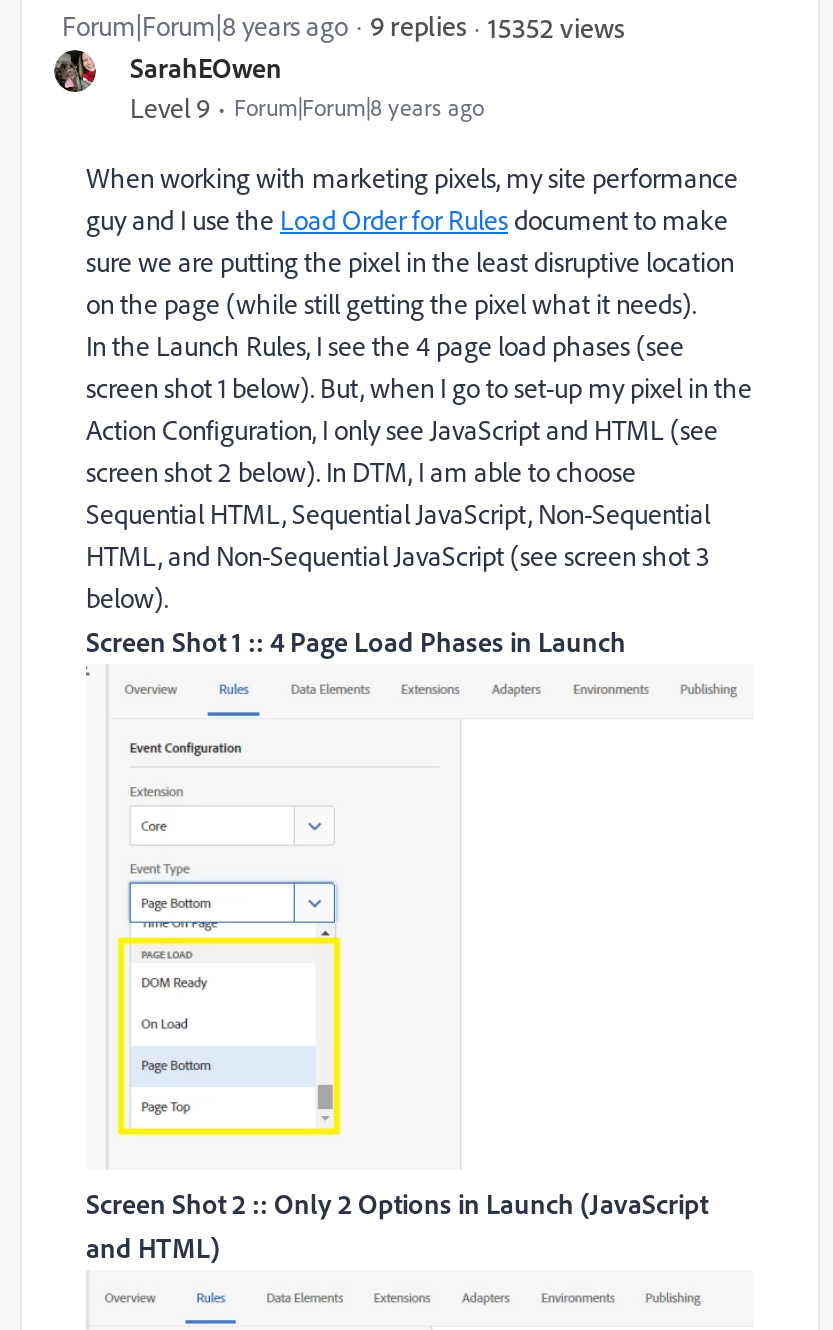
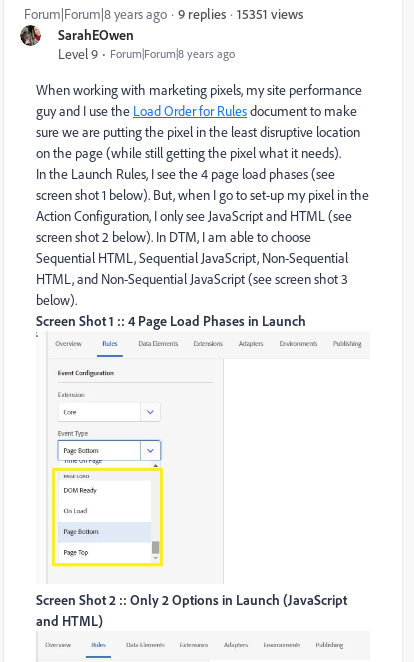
- 15352 views
+ 15351 views
